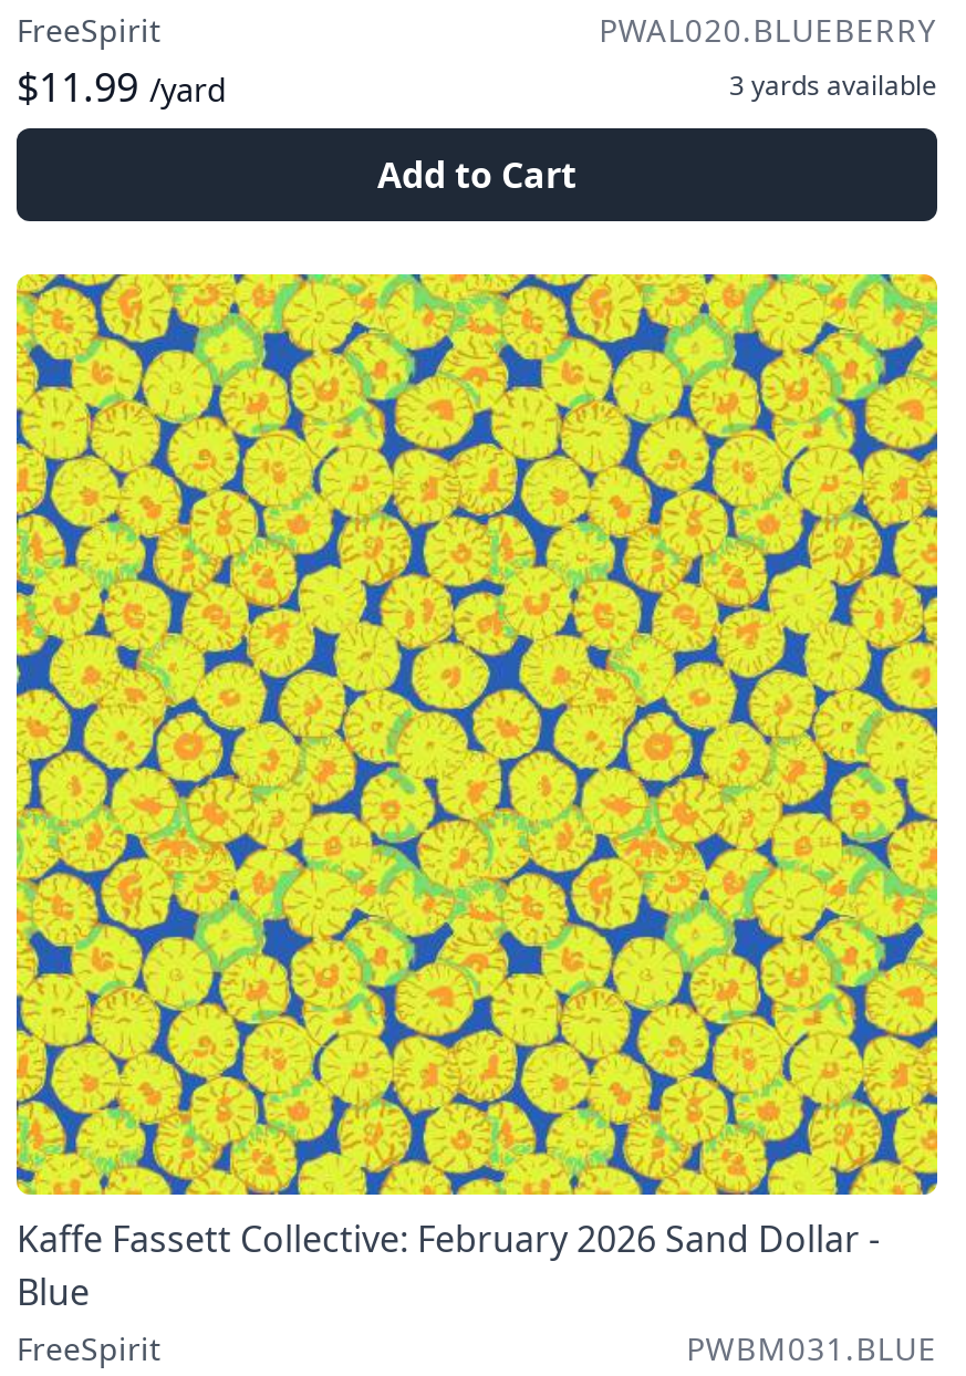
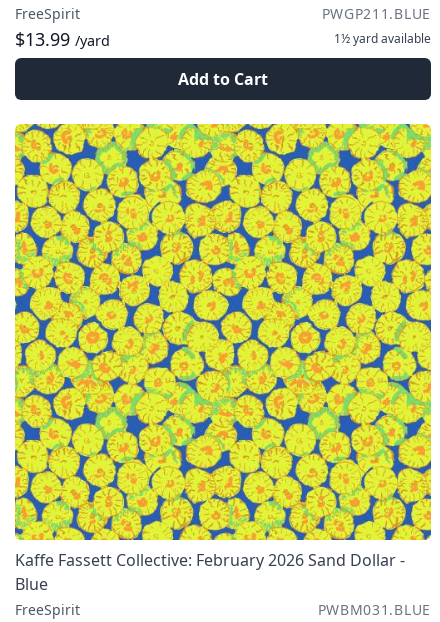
- PWAL020.BLUEBERRY
- $11.99 /yard
- 3 yards available
+ PWGP211.BLUE
+ $13.99 /yard
+ 1½ yard available
